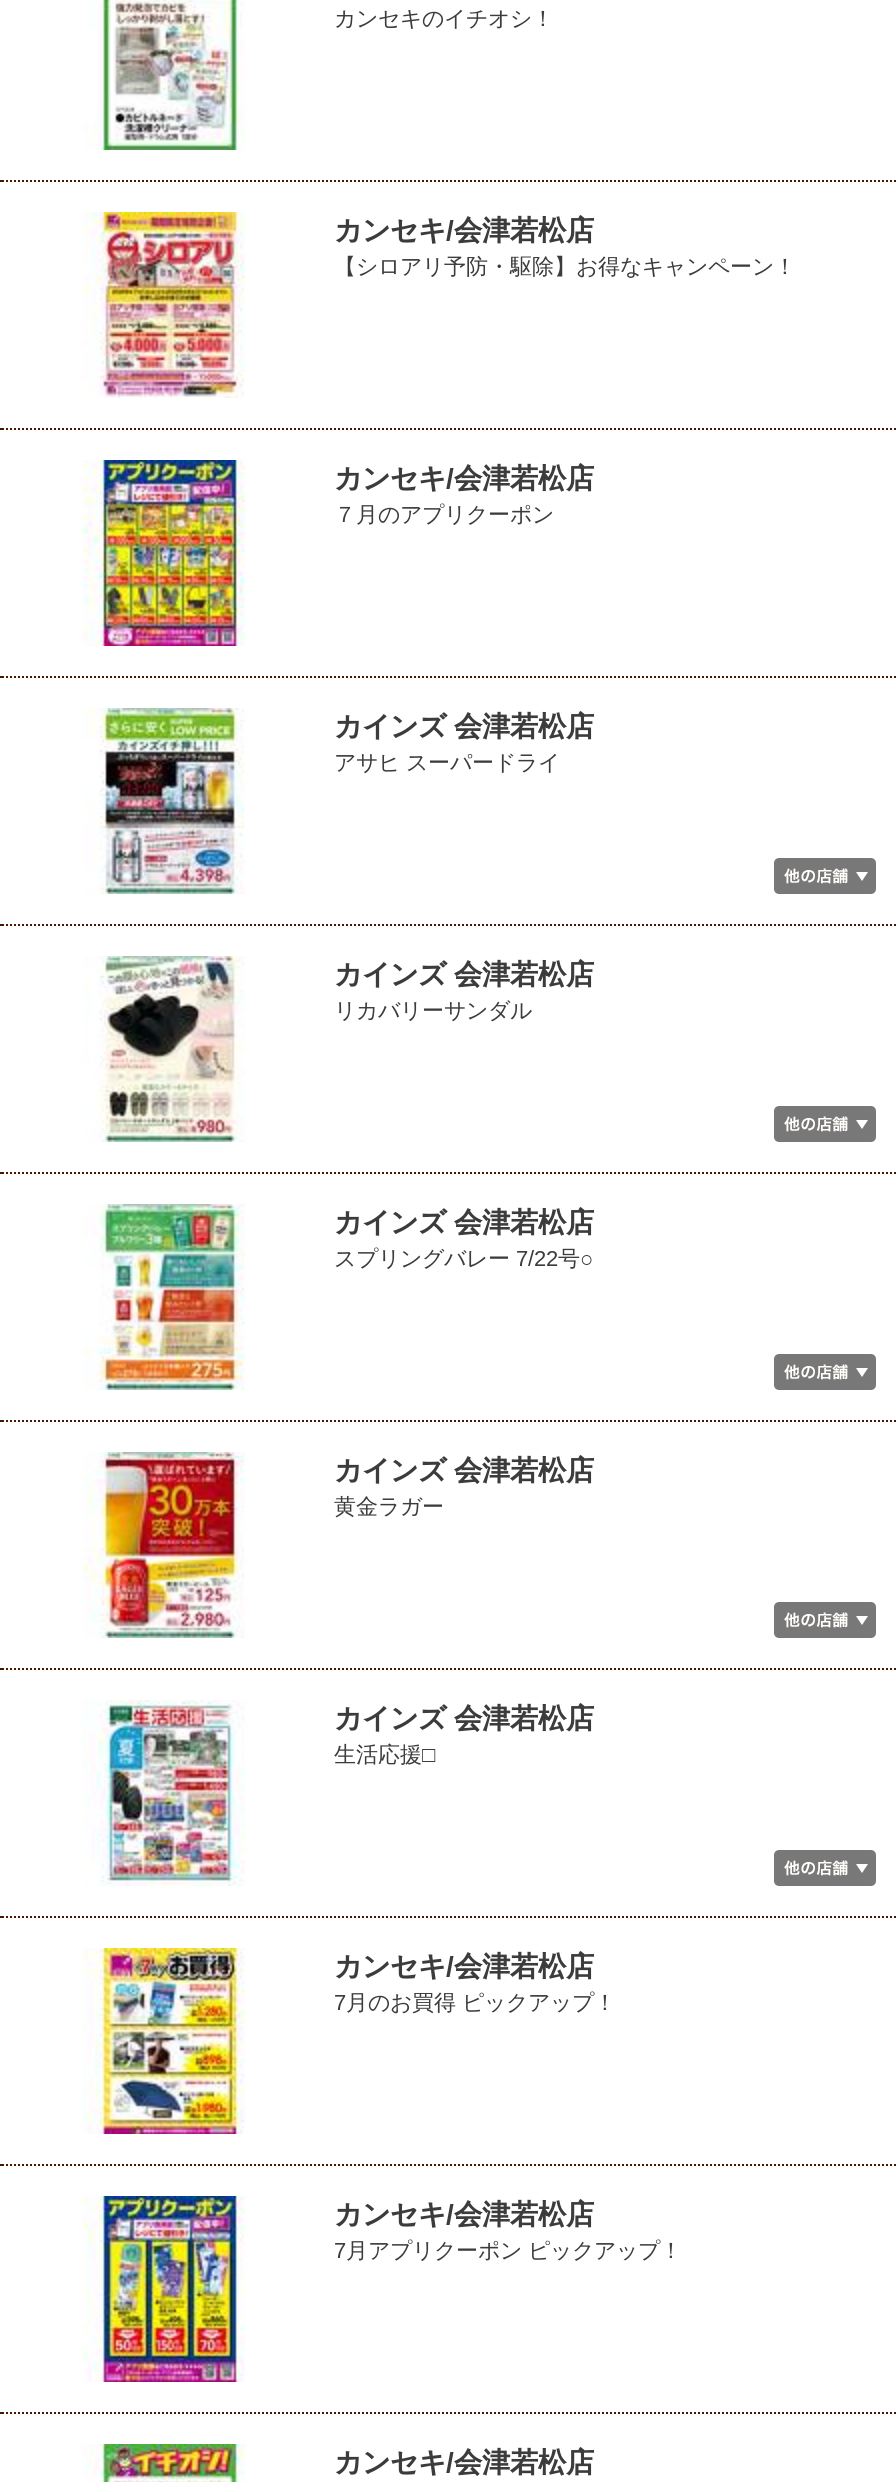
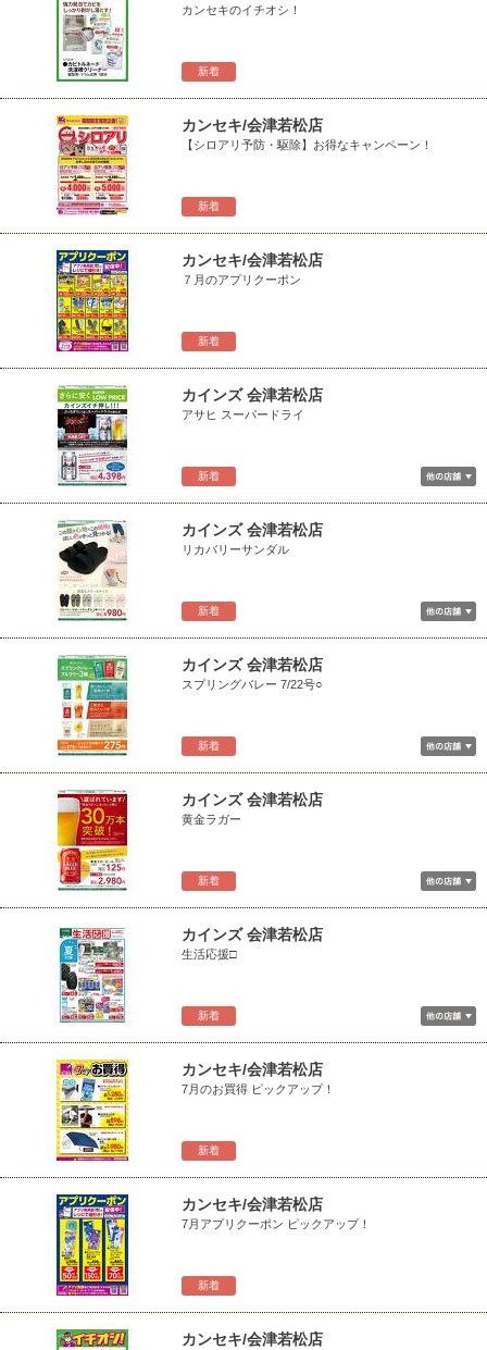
+ 新着

+ 新着

+ 新着

+ 新着

+ 新着

+ 新着

+ 新着

+ 新着

+ 新着

+ 新着
